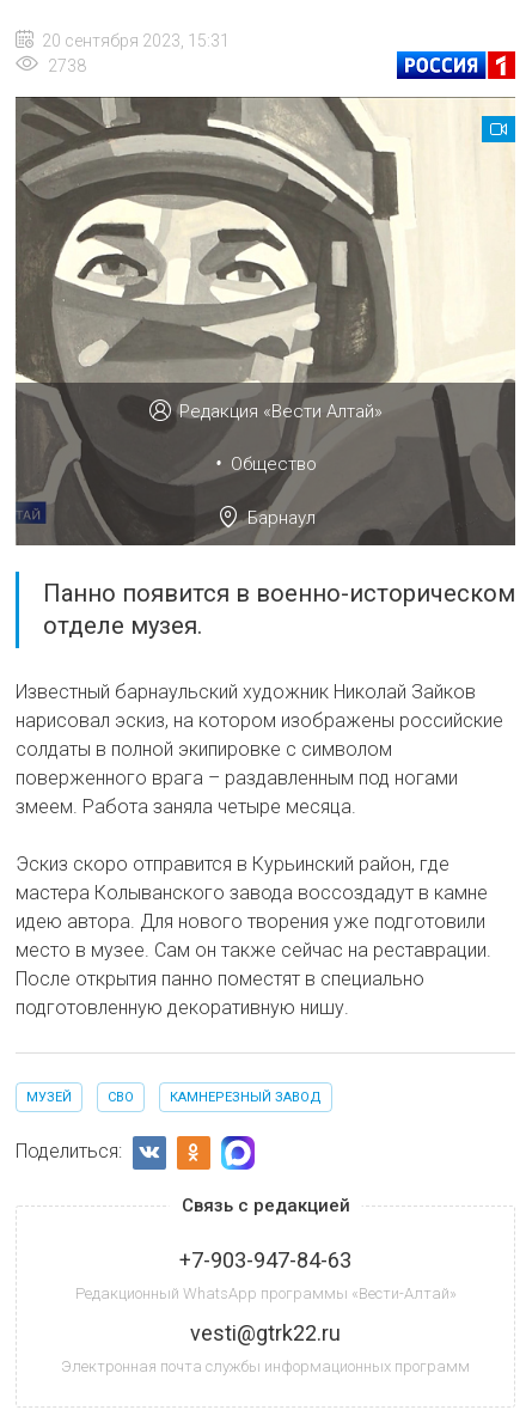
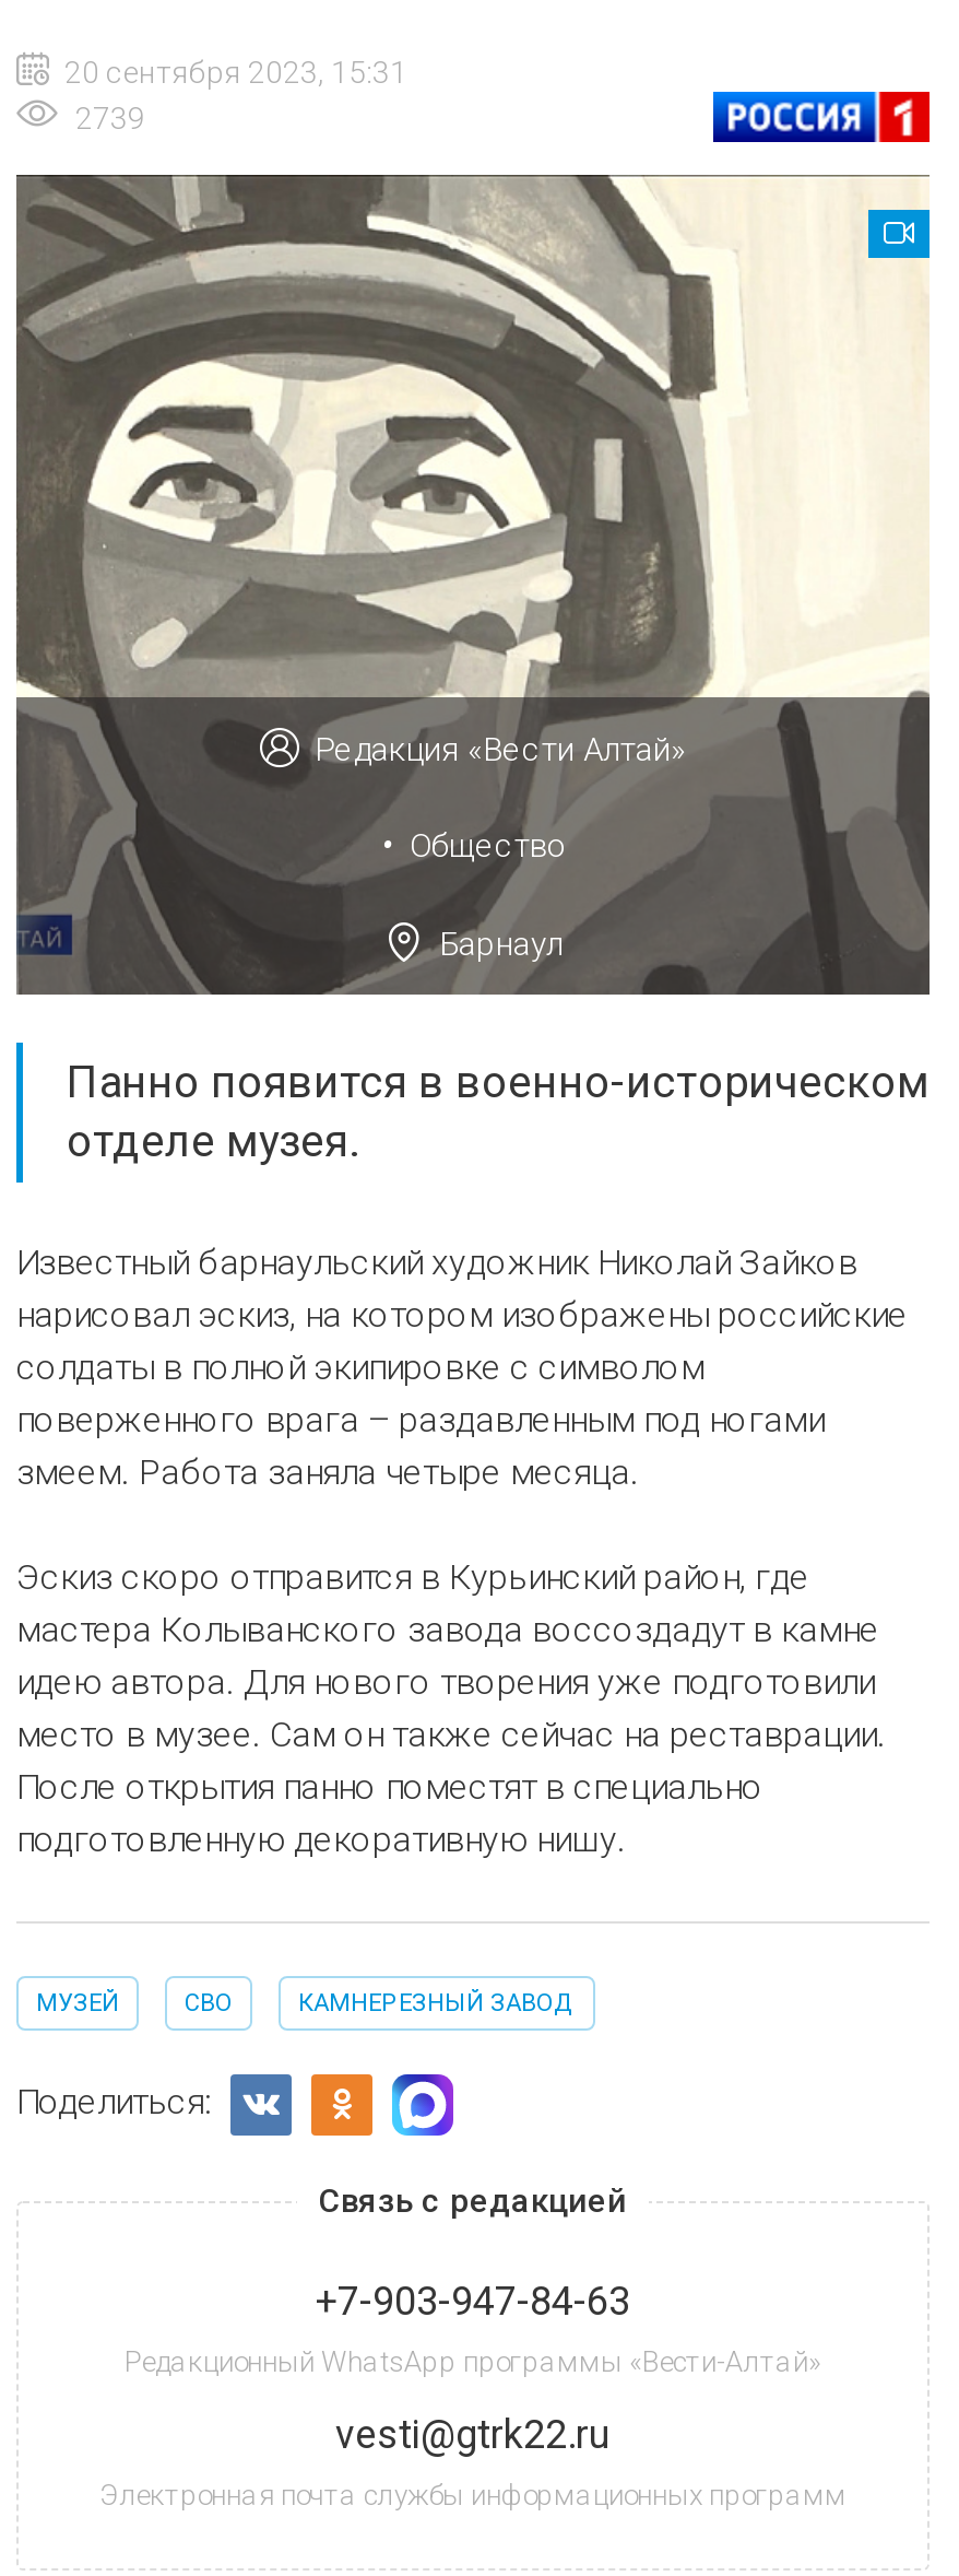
- 2738
+ 2739
